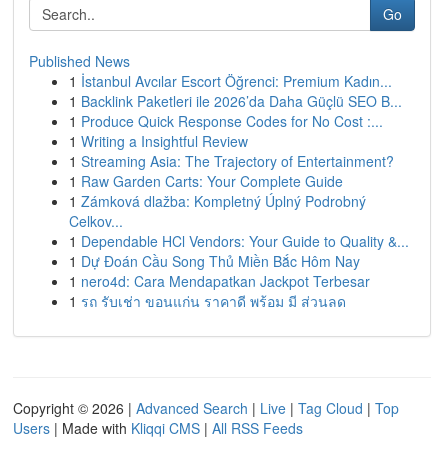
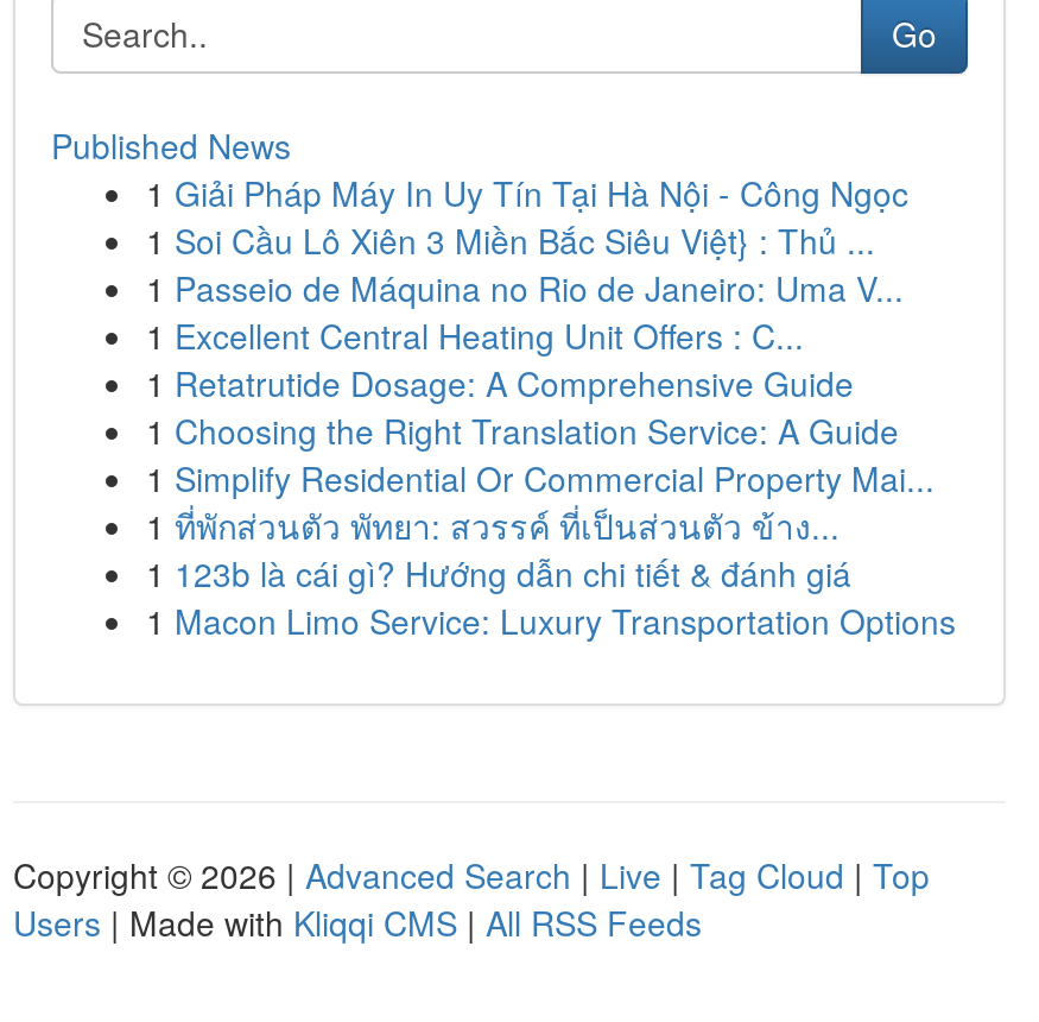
- 1 İstanbul Avcılar Escort Öğrenci: Premium Kadın...
- 1 Backlink Paketleri ile 2026’da Daha Güçlü SEO B...
- 1 Produce Quick Response Codes for No Cost :...
- 1 Writing a Insightful Review
- 1 Streaming Asia: The Trajectory of Entertainment?
- 1 Raw Garden Carts: Your Complete Guide
- 1 Zámková dlažba: Kompletný Úplný Podrobný
- Celkov...
- 1 Dependable HCl Vendors: Your Guide to Quality &...
- 1 Dự Đoán Cầu Song Thủ Miền Bắc Hôm Nay
- 1 nero4d: Cara Mendapatkan Jackpot Terbesar
- 1 รถ รับเช่า ขอนแก่น ราคาดี พร้อม มี ส่วนลด
+ 1 Giải Pháp Máy In Uy Tín Tại Hà Nội - Công Ngọc
+ 1 Soi Cầu Lô Xiên 3 Miền Bắc Siêu Việt} : Thủ ...
+ 1 Passeio de Máquina no Rio de Janeiro: Uma V...
+ 1 Excellent Central Heating Unit Offers : C...
+ 1 Retatrutide Dosage: A Comprehensive Guide
+ 1 Choosing the Right Translation Service: A Guide
+ 1 Simplify Residential Or Commercial Property Mai...
+ 1 ที่พักส่วนตัว พัทยา: สวรรค์ ที่เป็นส่วนตัว ข้าง...
+ 1 123b là cái gì? Hướng dẫn chi tiết & đánh giá
+ 1 Macon Limo Service: Luxury Transportation Options
